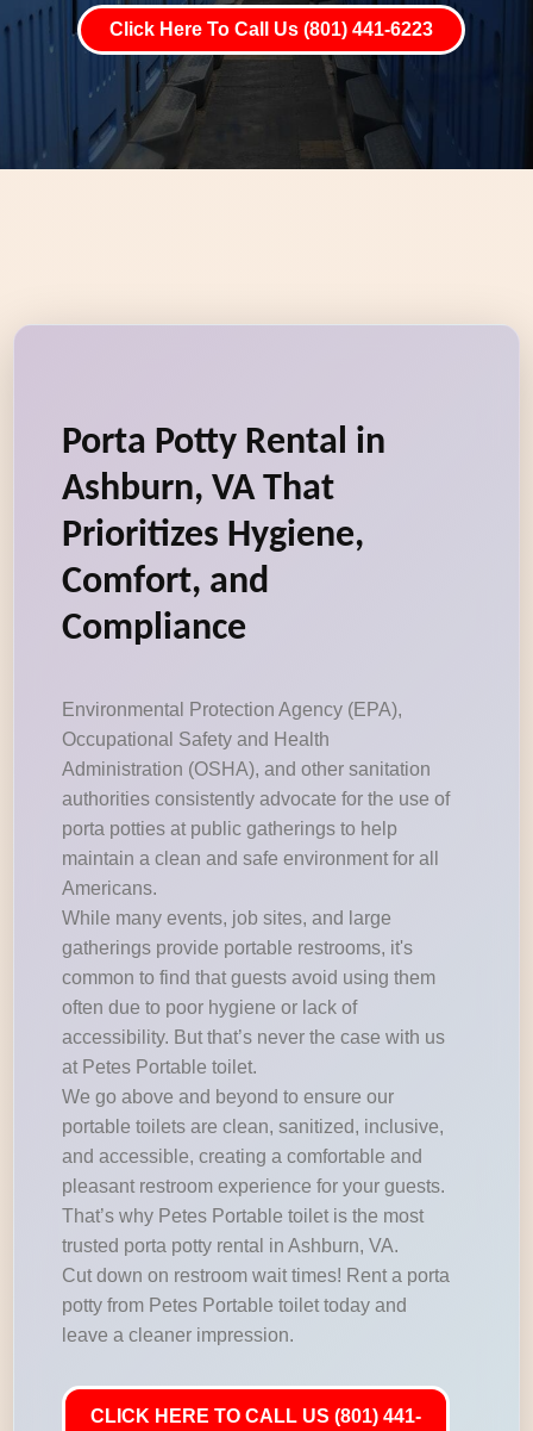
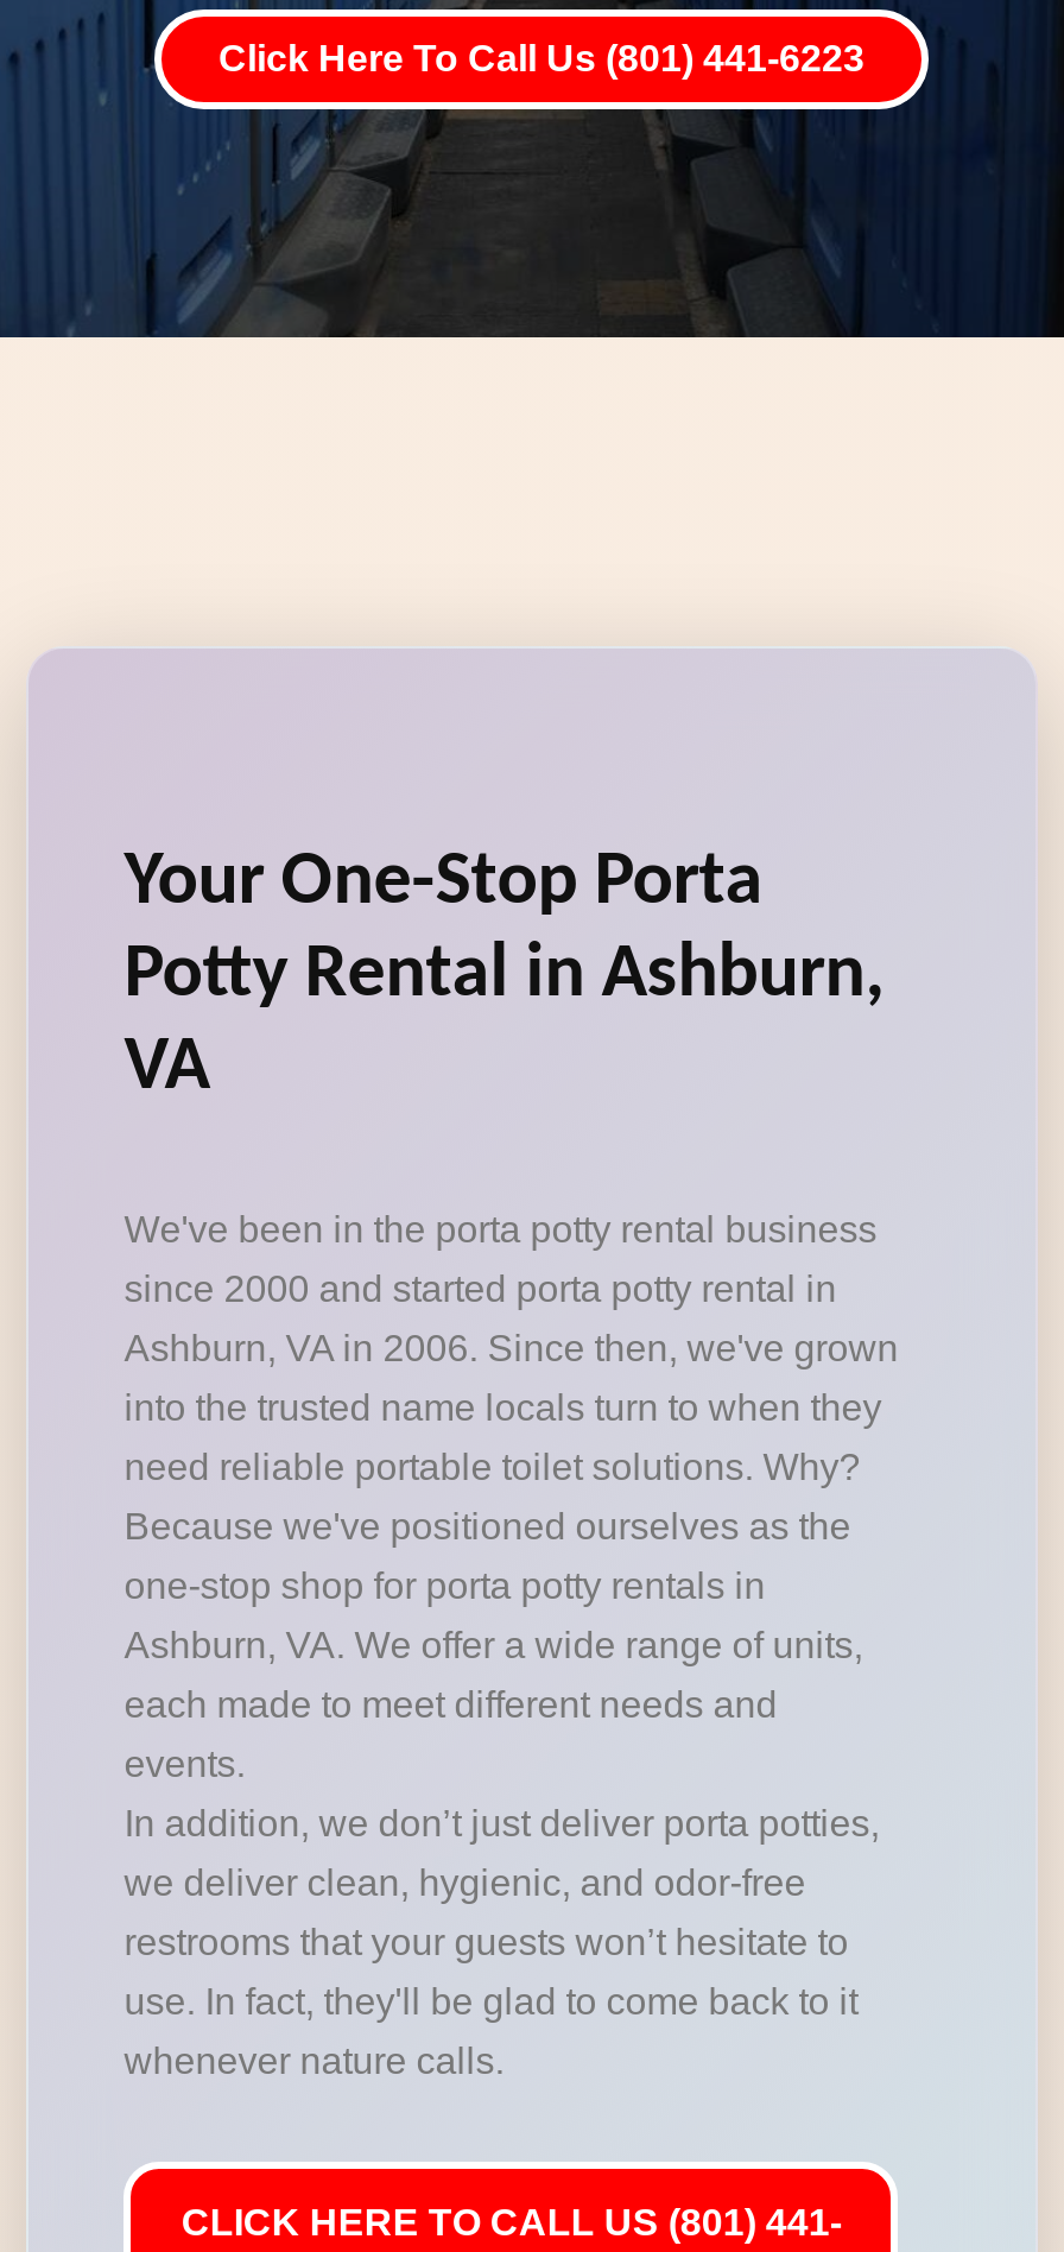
- Porta Potty Rental in
- Ashburn, VA That
- Prioritizes Hygiene,
- Comfort, and
- Compliance
- Environmental Protection Agency (EPA),
- Occupational Safety and Health
- Administration (OSHA), and other sanitation
- authorities consistently advocate for the use of
- porta potties at public gatherings to help
- maintain a clean and safe environment for all
- Americans.
- While many events, job sites, and large
- gatherings provide portable restrooms, it's
- common to find that guests avoid using them
- often due to poor hygiene or lack of
- accessibility. But that’s never the case with us
- at Petes Portable toilet.
- We go above and beyond to ensure our
- portable toilets are clean, sanitized, inclusive,
- and accessible, creating a comfortable and
- pleasant restroom experience for your guests.
- That’s why Petes Portable toilet is the most
- trusted porta potty rental in Ashburn, VA.
- Cut down on restroom wait times! Rent a porta
- potty from Petes Portable toilet today and
- leave a cleaner impression.
+ Your One-Stop Porta
+ Potty Rental in Ashburn,
+ VA
+ We've been in the porta potty rental business
+ since 2000 and started porta potty rental in
+ Ashburn, VA in 2006. Since then, we've grown
+ into the trusted name locals turn to when they
+ need reliable portable toilet solutions. Why?
+ Because we've positioned ourselves as the
+ one-stop shop for porta potty rentals in
+ Ashburn, VA. We offer a wide range of units,
+ each made to meet different needs and
+ events.
+ In addition, we don’t just deliver porta potties,
+ we deliver clean, hygienic, and odor-free
+ restrooms that your guests won’t hesitate to
+ use. In fact, they'll be glad to come back to it
+ whenever nature calls.
